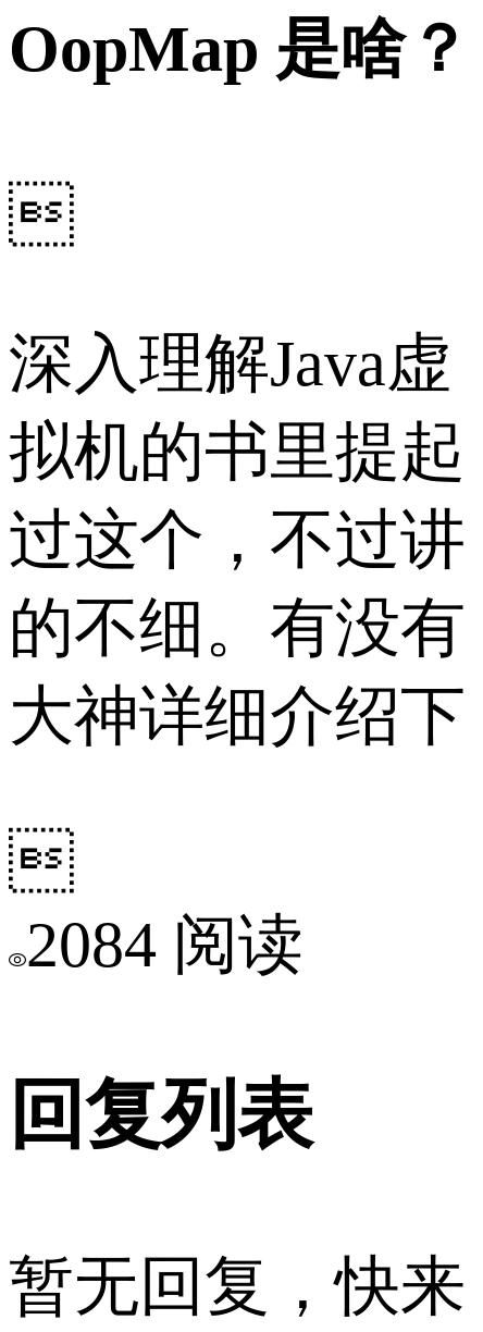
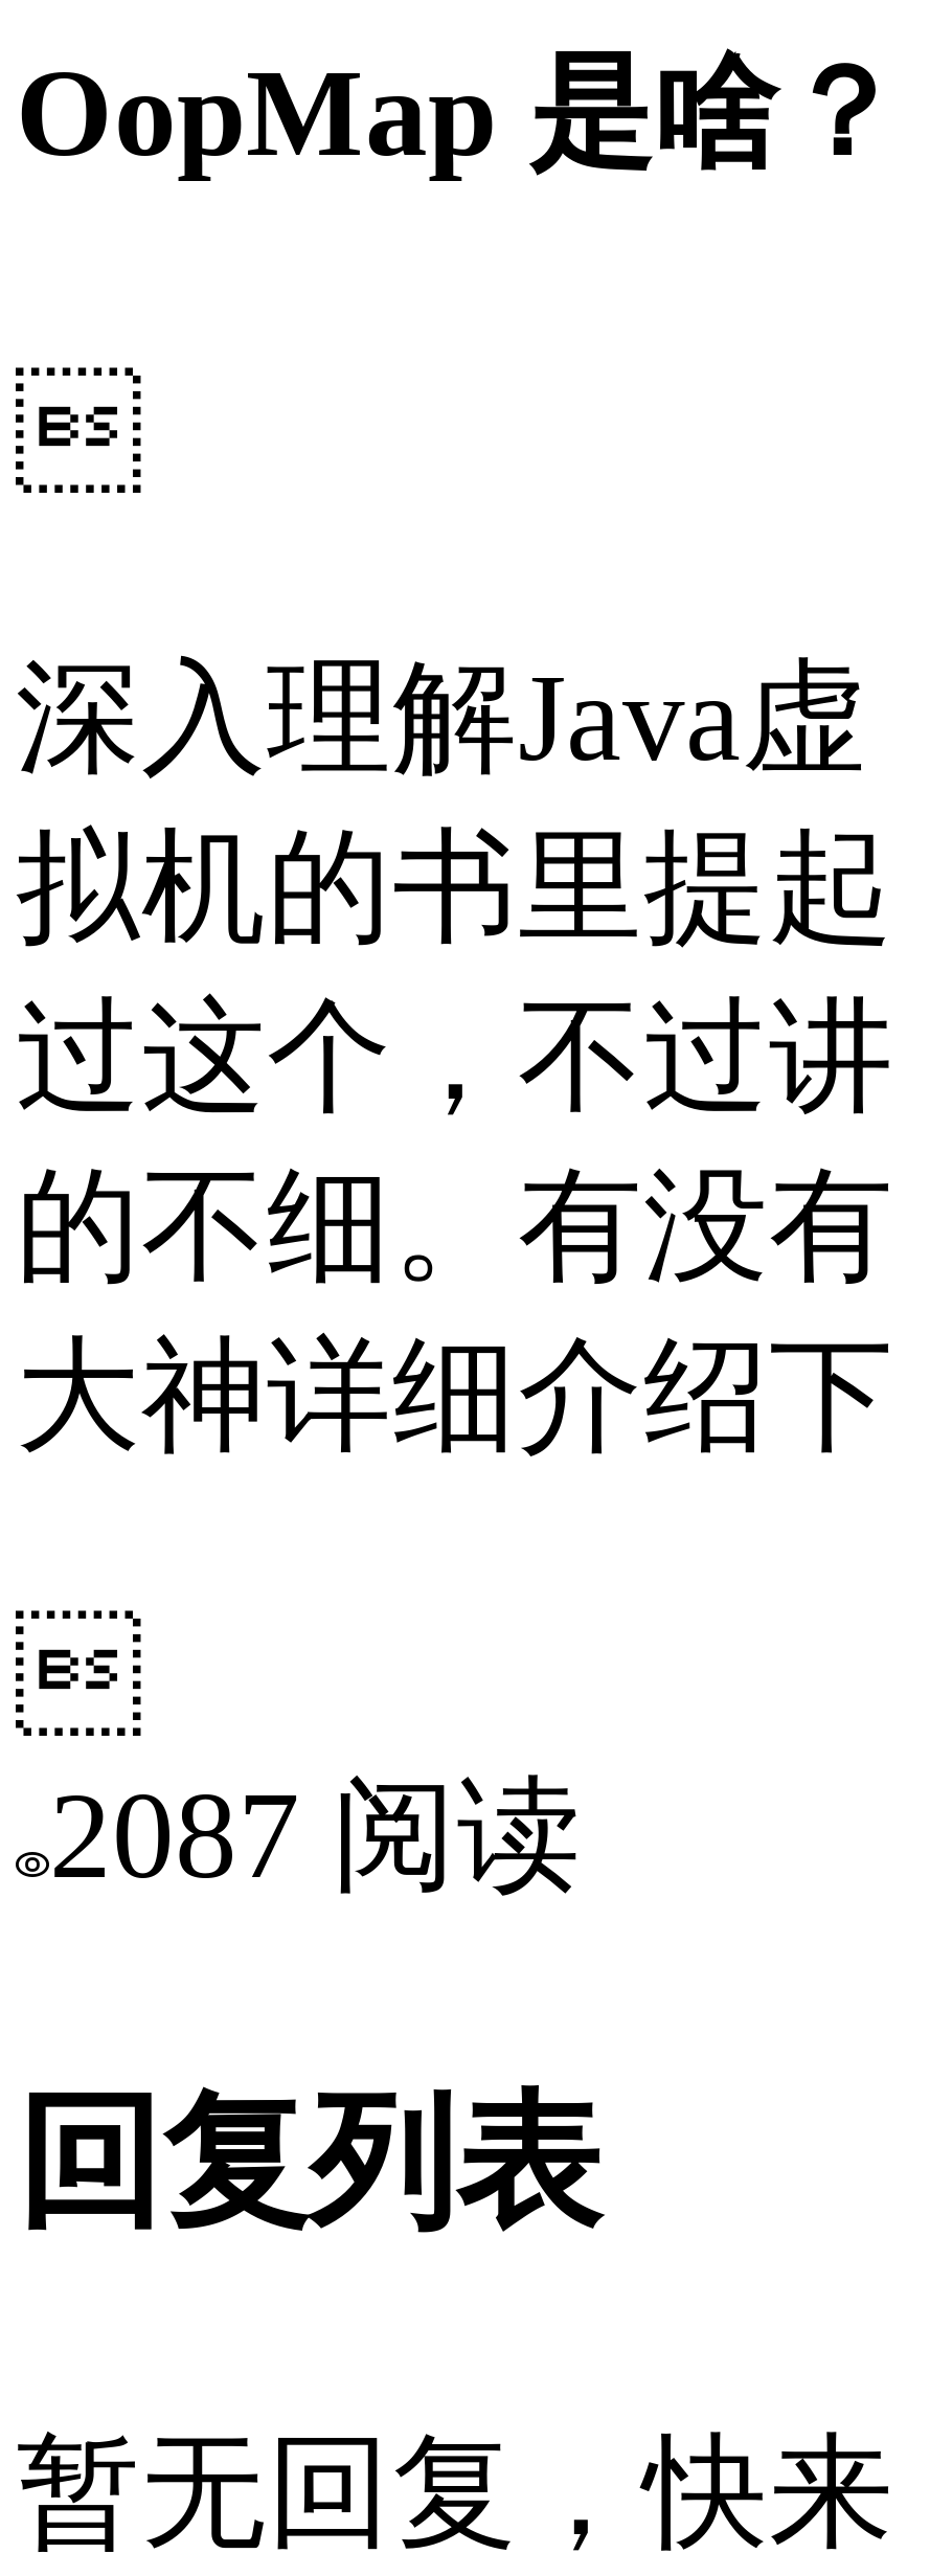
- 2084 阅读
+ 2087 阅读
